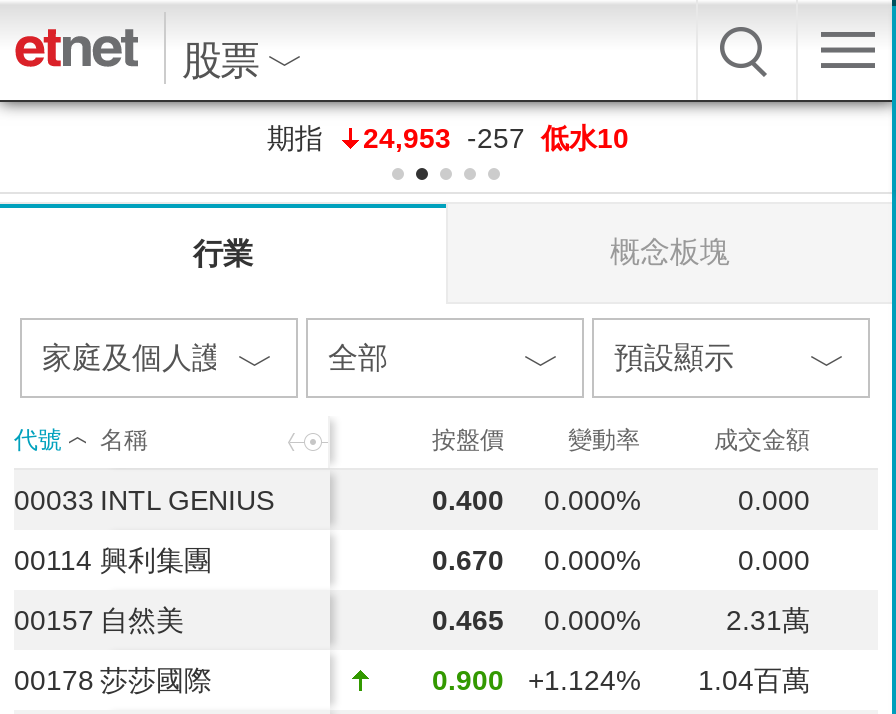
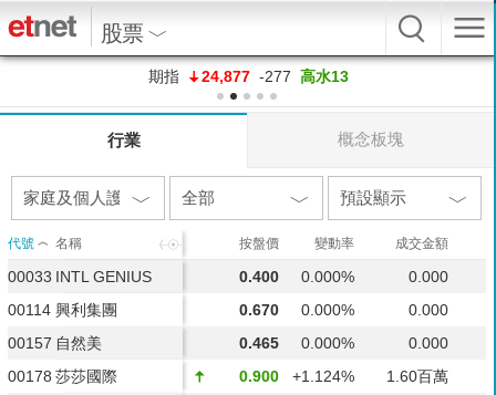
- 期指 24,953 -257 低水10
+ 期指 24,877 -277 高水13

- 2.31萬
+ 0.000

- 0.900 +1.124% 1.04百萬
+ 0.900 +1.124% 1.60百萬
